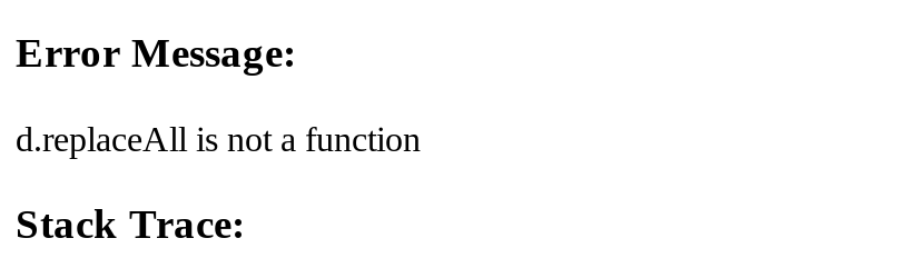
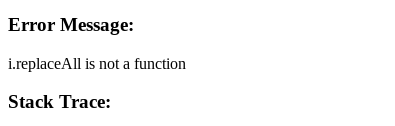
- d.replaceAll is not a function
+ i.replaceAll is not a function
